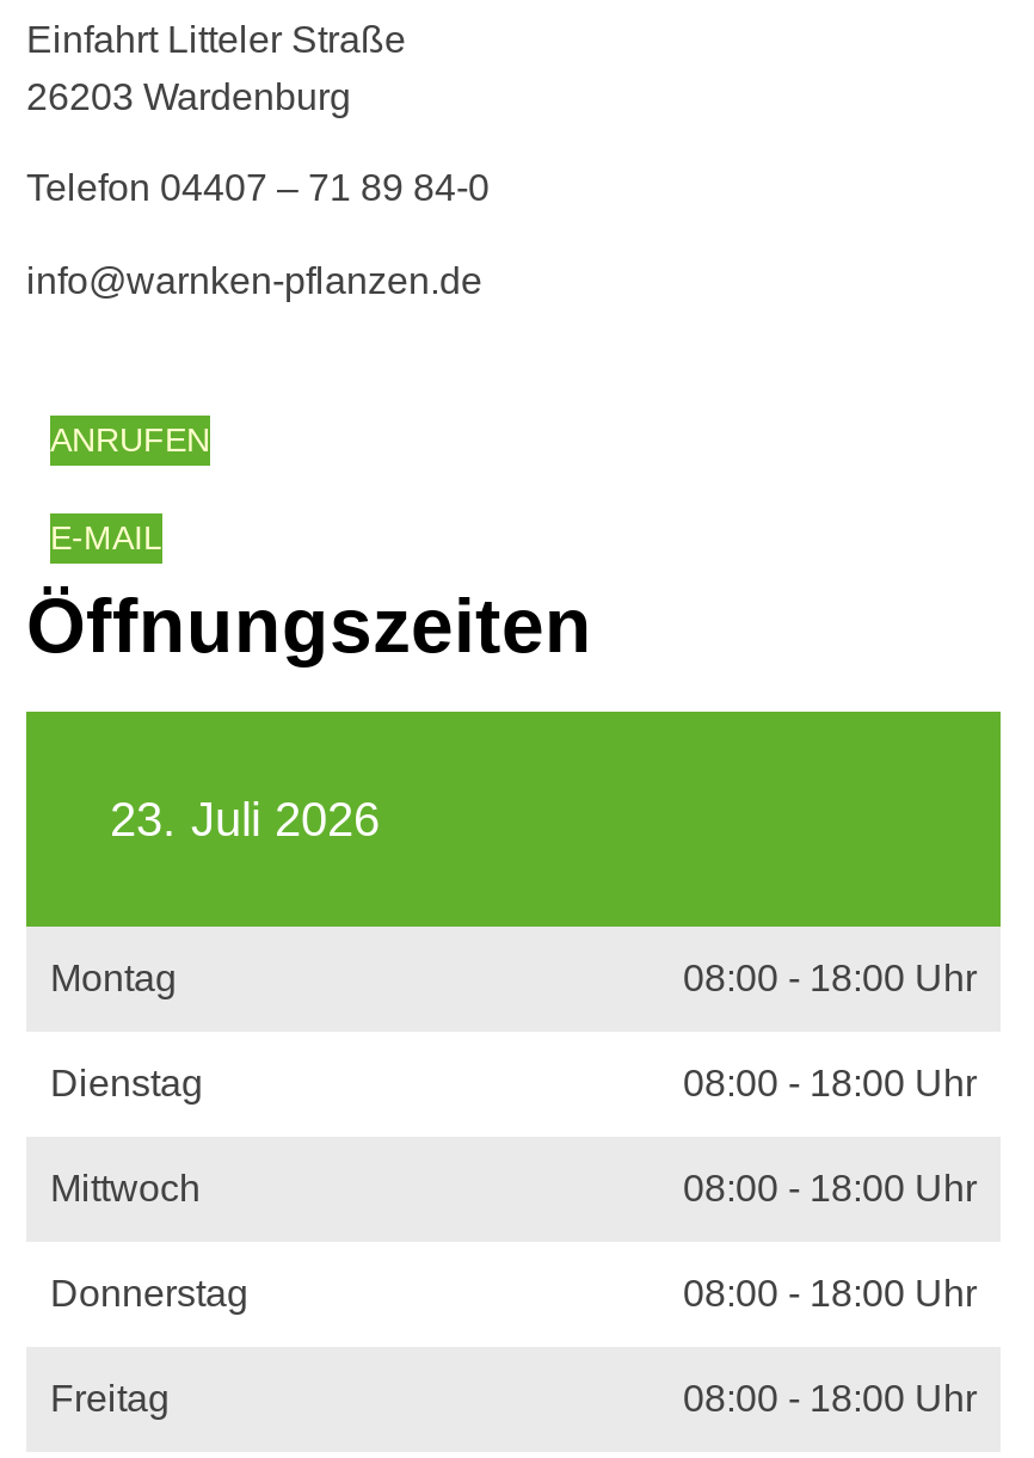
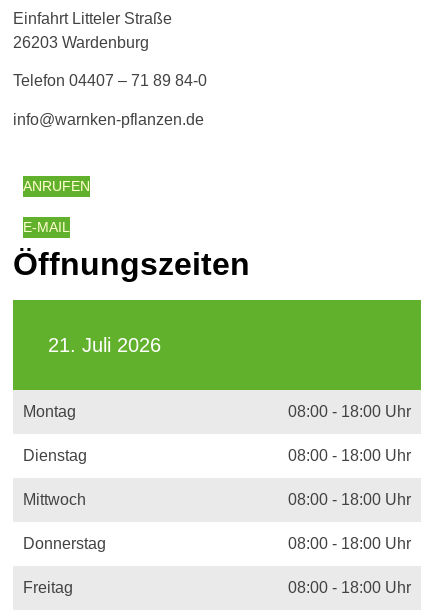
- 23. Juli 2026
+ 21. Juli 2026
